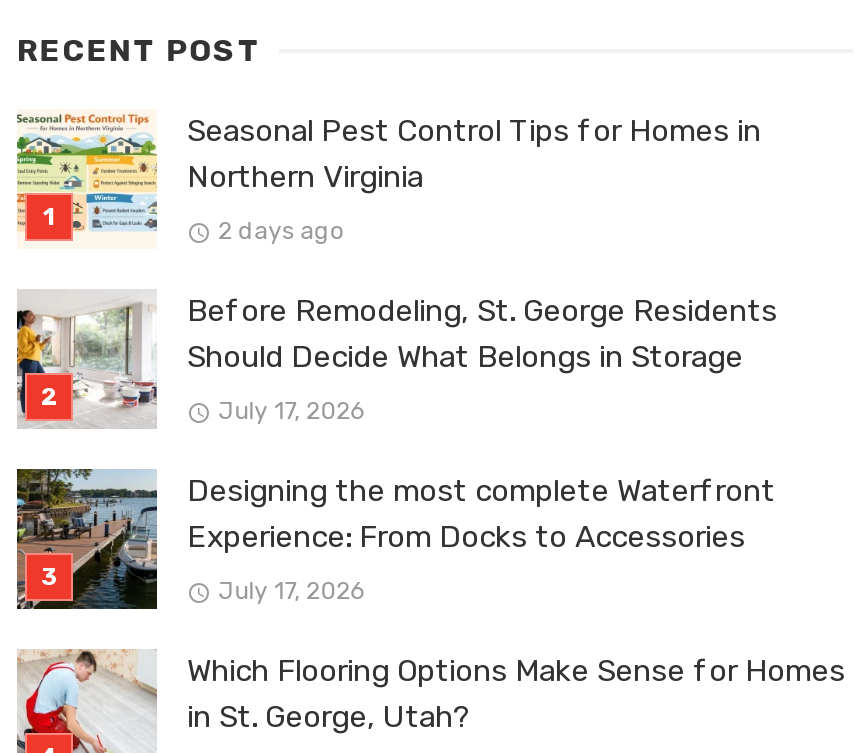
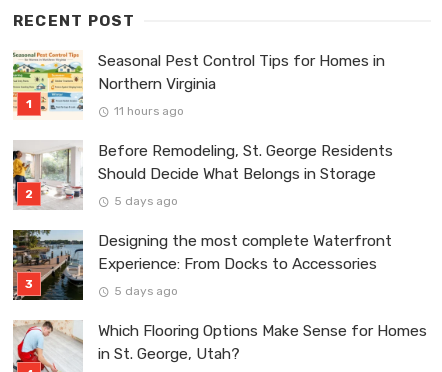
- 2 days ago
+ 11 hours ago

- July 17, 2026
+ 5 days ago

- July 17, 2026
+ 5 days ago
